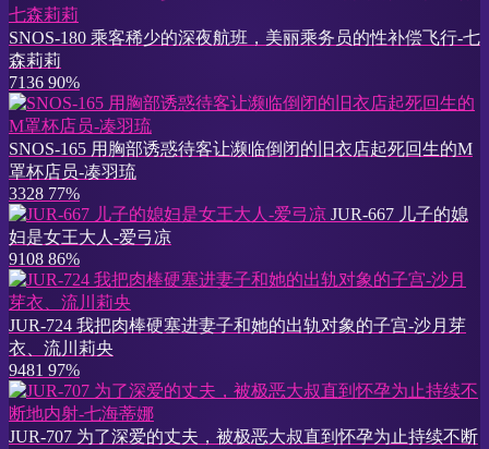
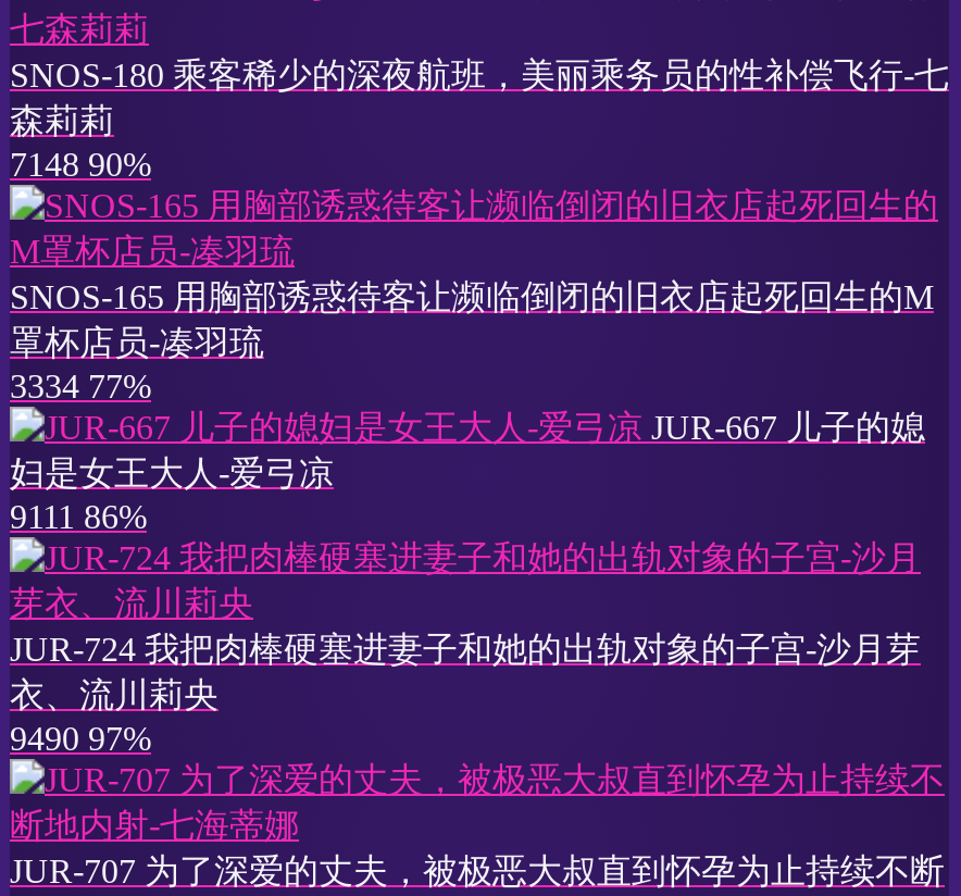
- 7136 90%
+ 7148 90%

- 3328 77%
+ 3334 77%

- 9108 86%
+ 9111 86%

- 9481 97%
+ 9490 97%
